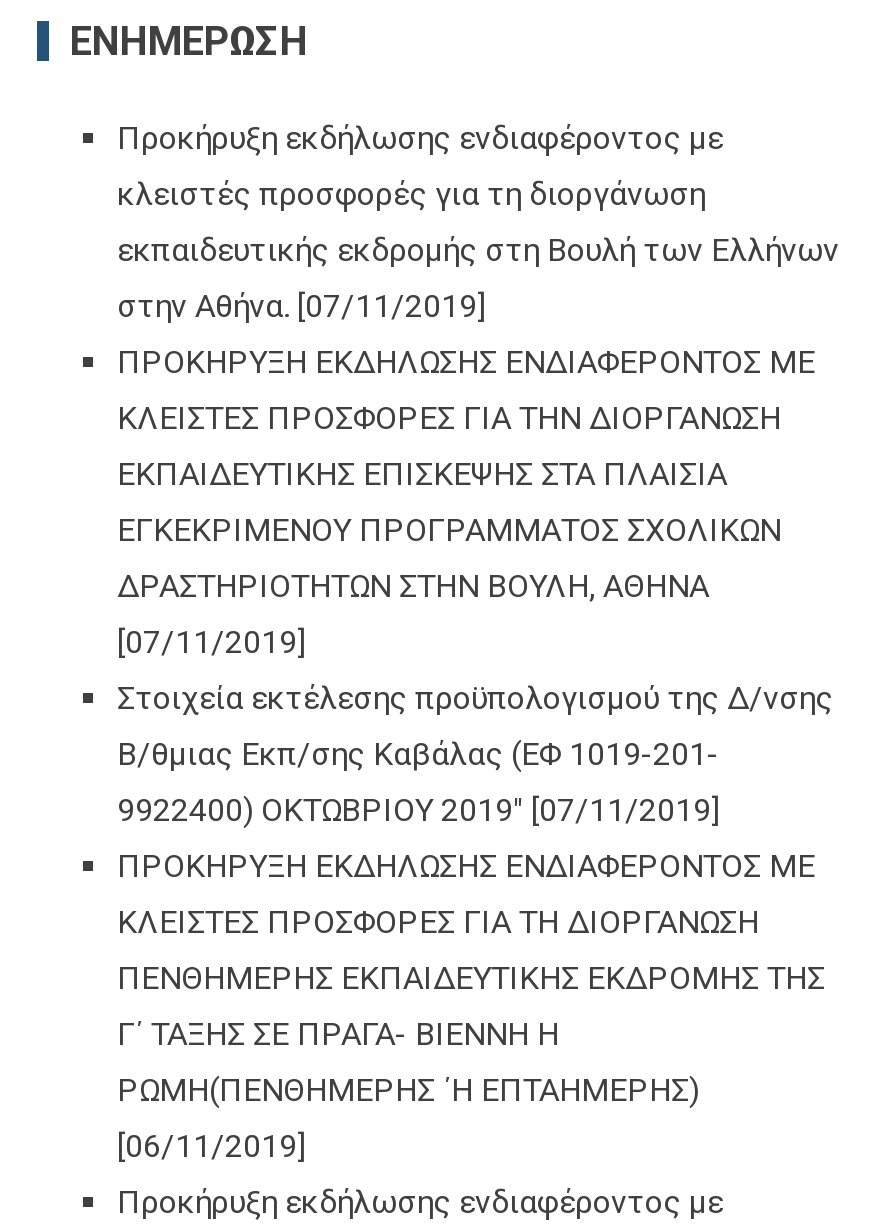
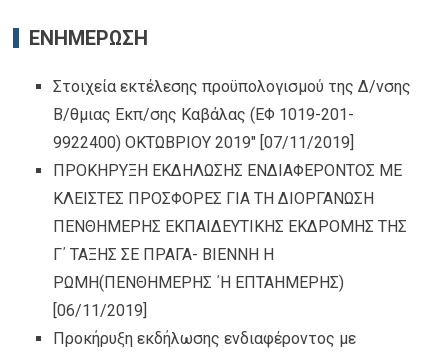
- Προκήρυξη εκδήλωσης ενδιαφέροντος με
- κλειστές προσφορές για τη διοργάνωση
- εκπαιδευτικής εκδρομής στη Βουλή των Ελλήνων
- στην Αθήνα. [07/11/2019]
- ΠΡΟΚΗΡΥΞΗ ΕΚΔΗΛΩΣΗΣ ΕΝΔΙΑΦΕΡΟΝΤΟΣ ΜΕ
- ΚΛΕΙΣΤΕΣ ΠΡΟΣΦΟΡΕΣ ΓΙΑ ΤΗΝ ΔΙΟΡΓΑΝΩΣΗ
- ΕΚΠΑΙΔΕΥΤΙΚΗΣ ΕΠΙΣΚΕΨΗΣ ΣΤΑ ΠΛΑΙΣΙΑ
- ΕΓΚΕΚΡΙΜΕΝΟΥ ΠΡΟΓΡΑΜΜΑΤΟΣ ΣΧΟΛΙΚΩΝ
- ΔΡΑΣΤΗΡΙΟΤΗΤΩΝ ΣΤΗΝ ΒΟΥΛΗ, ΑΘΗΝΑ
- [07/11/2019]
